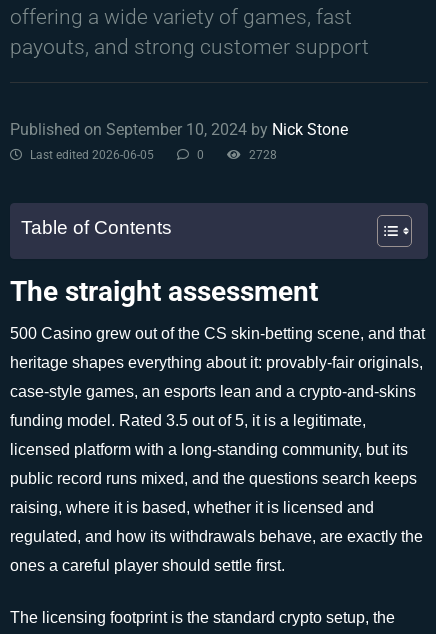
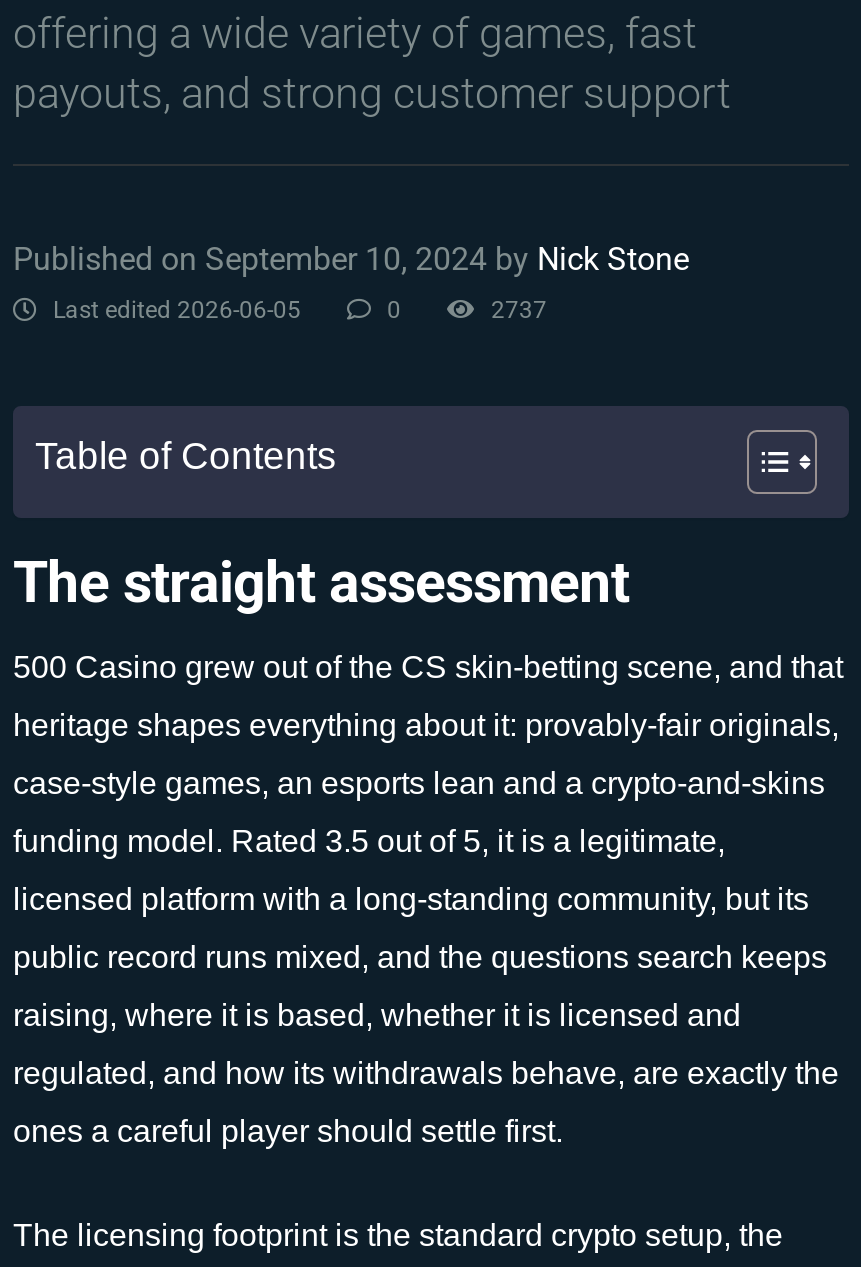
- 2728
+ 2737
